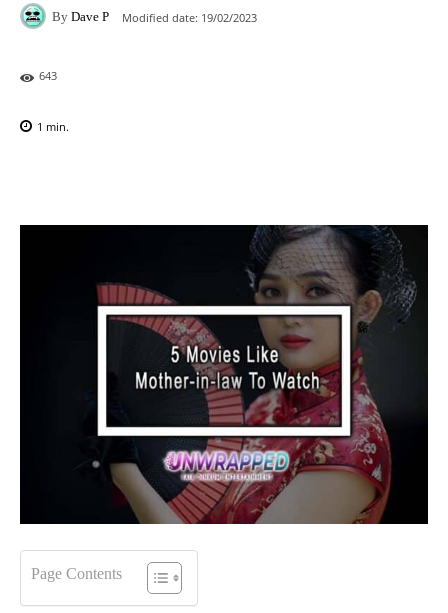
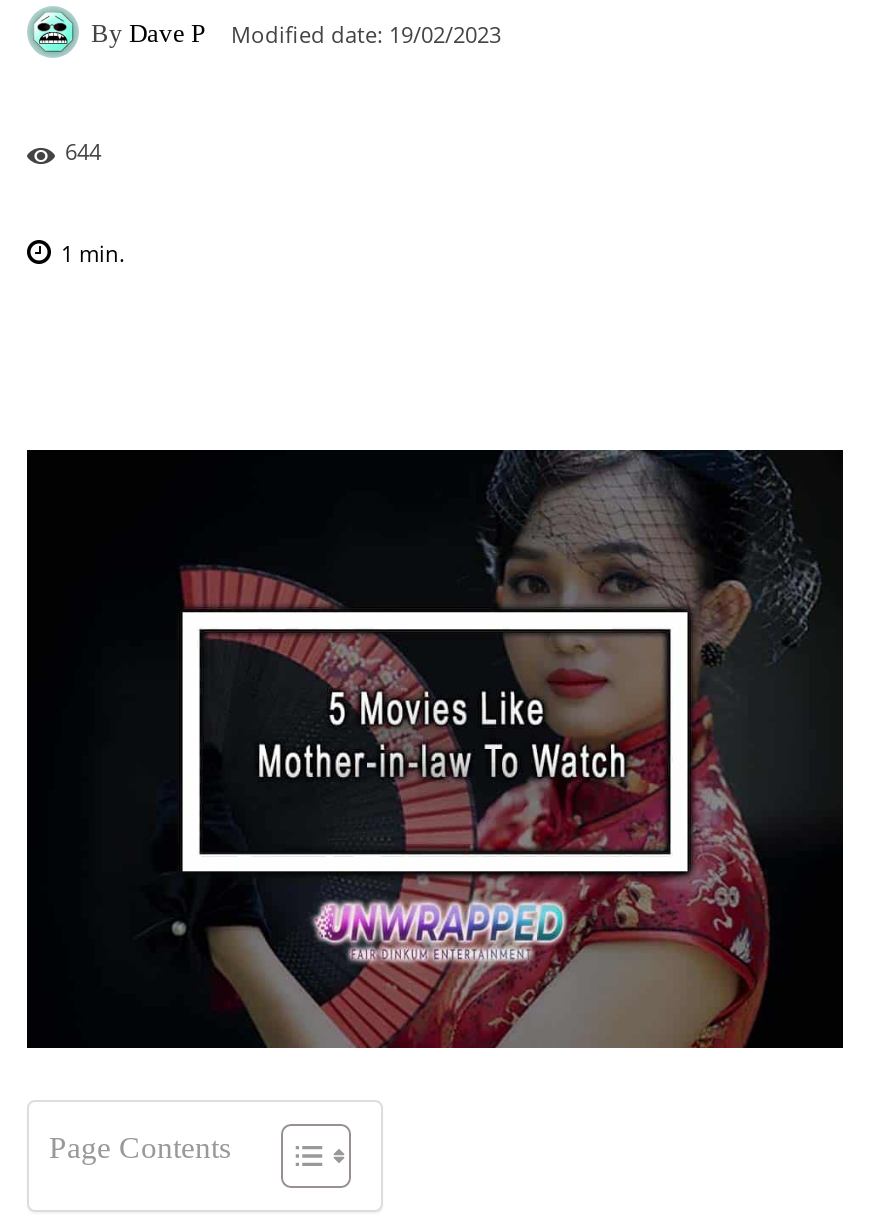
- 643
+ 644
